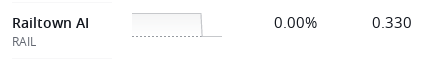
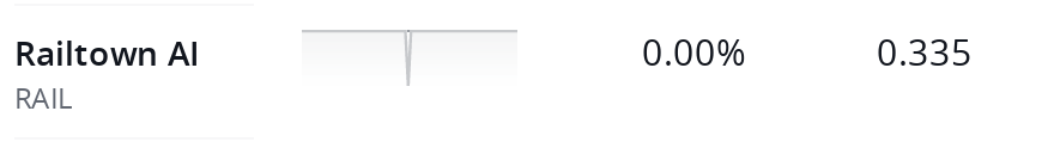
- 0.330
+ 0.335
